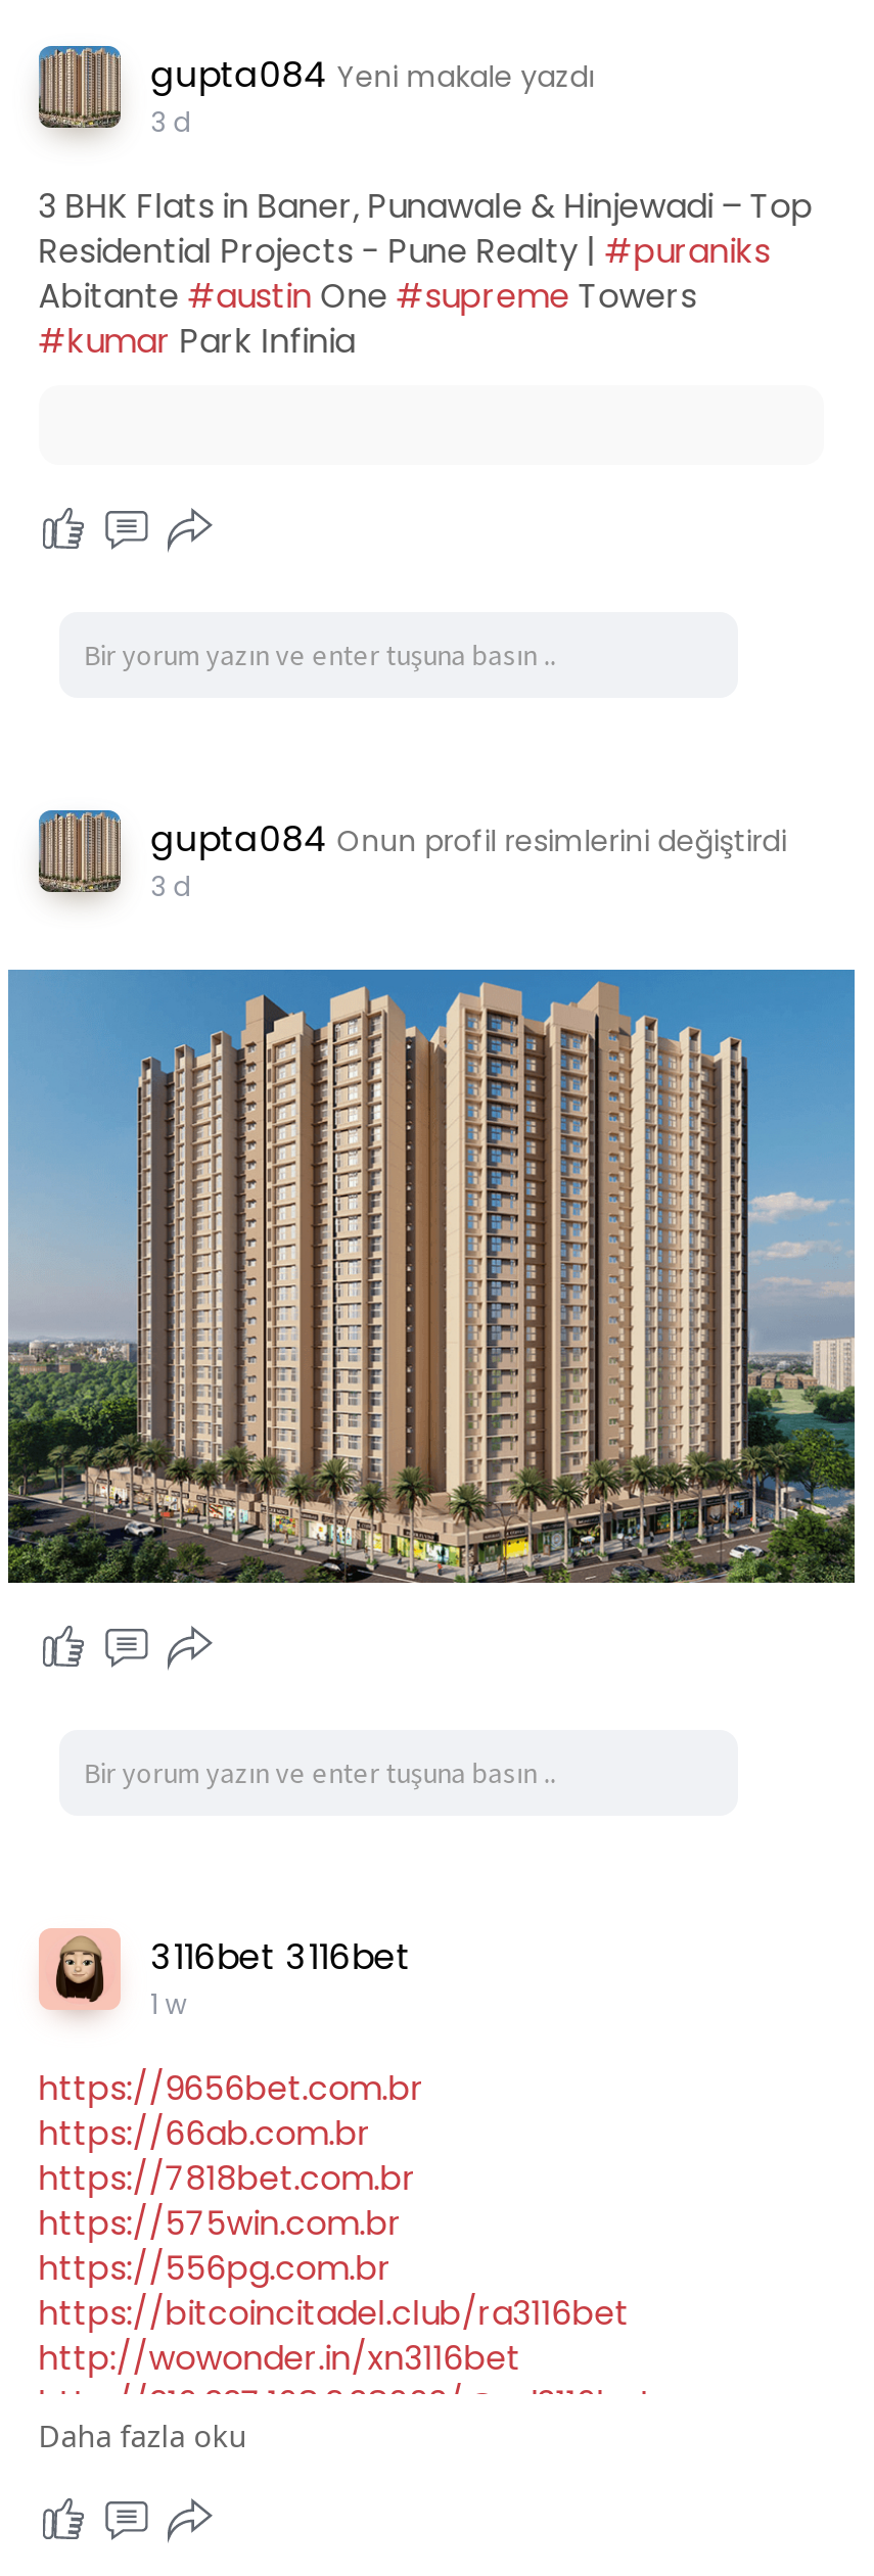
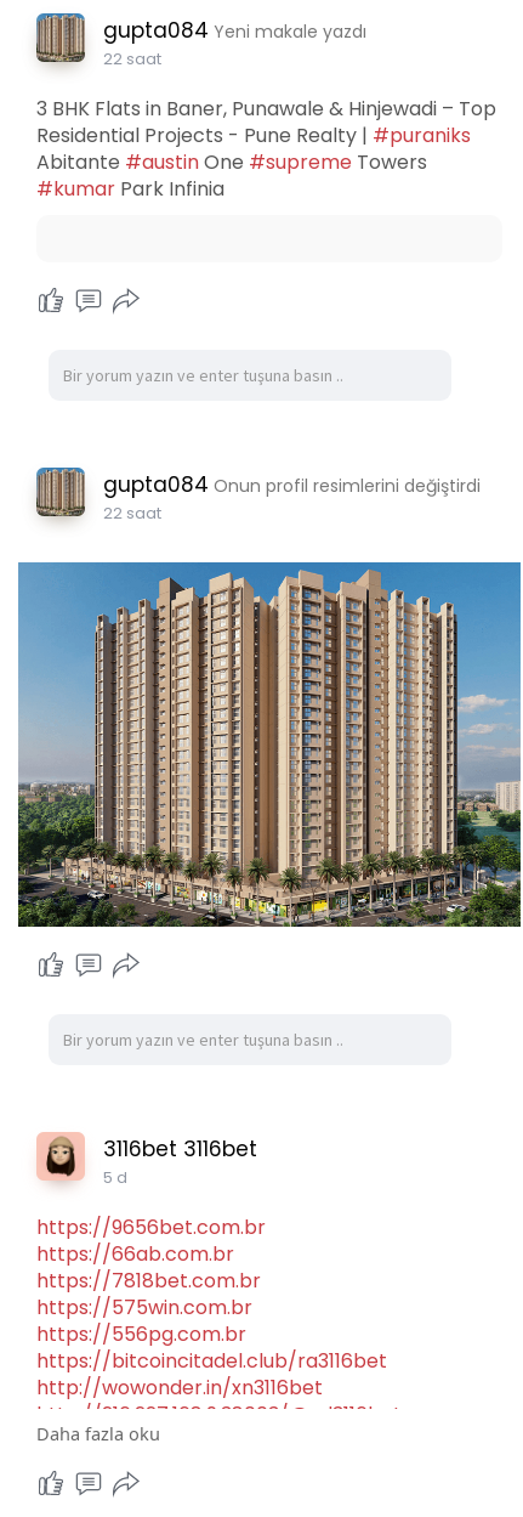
- 3 d
+ 22 saat

- 3 d
+ 22 saat

- 1 w
+ 5 d
